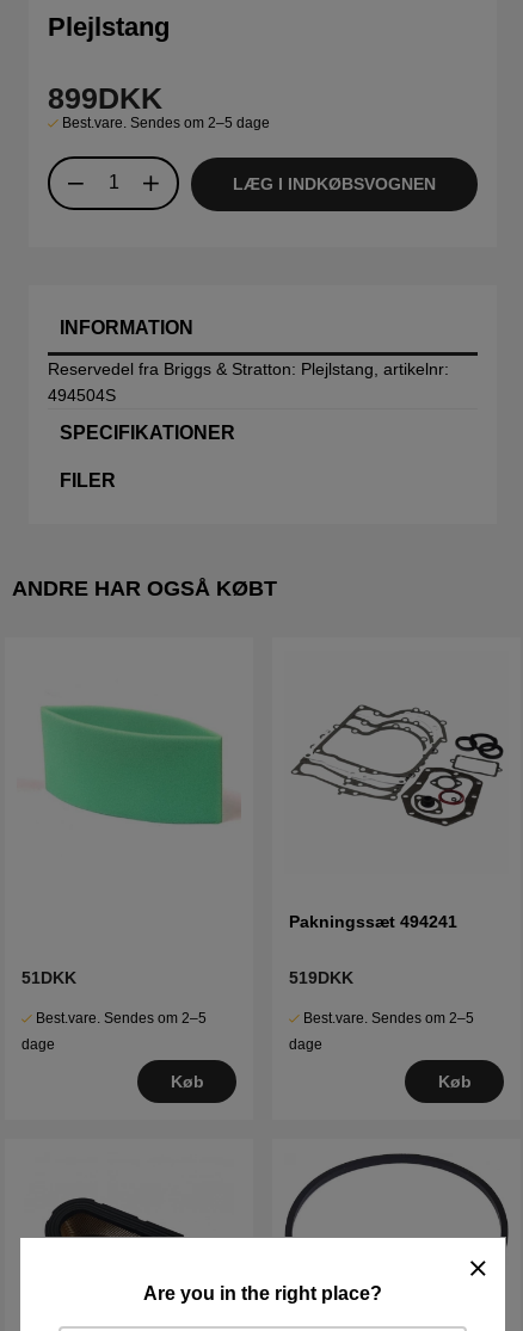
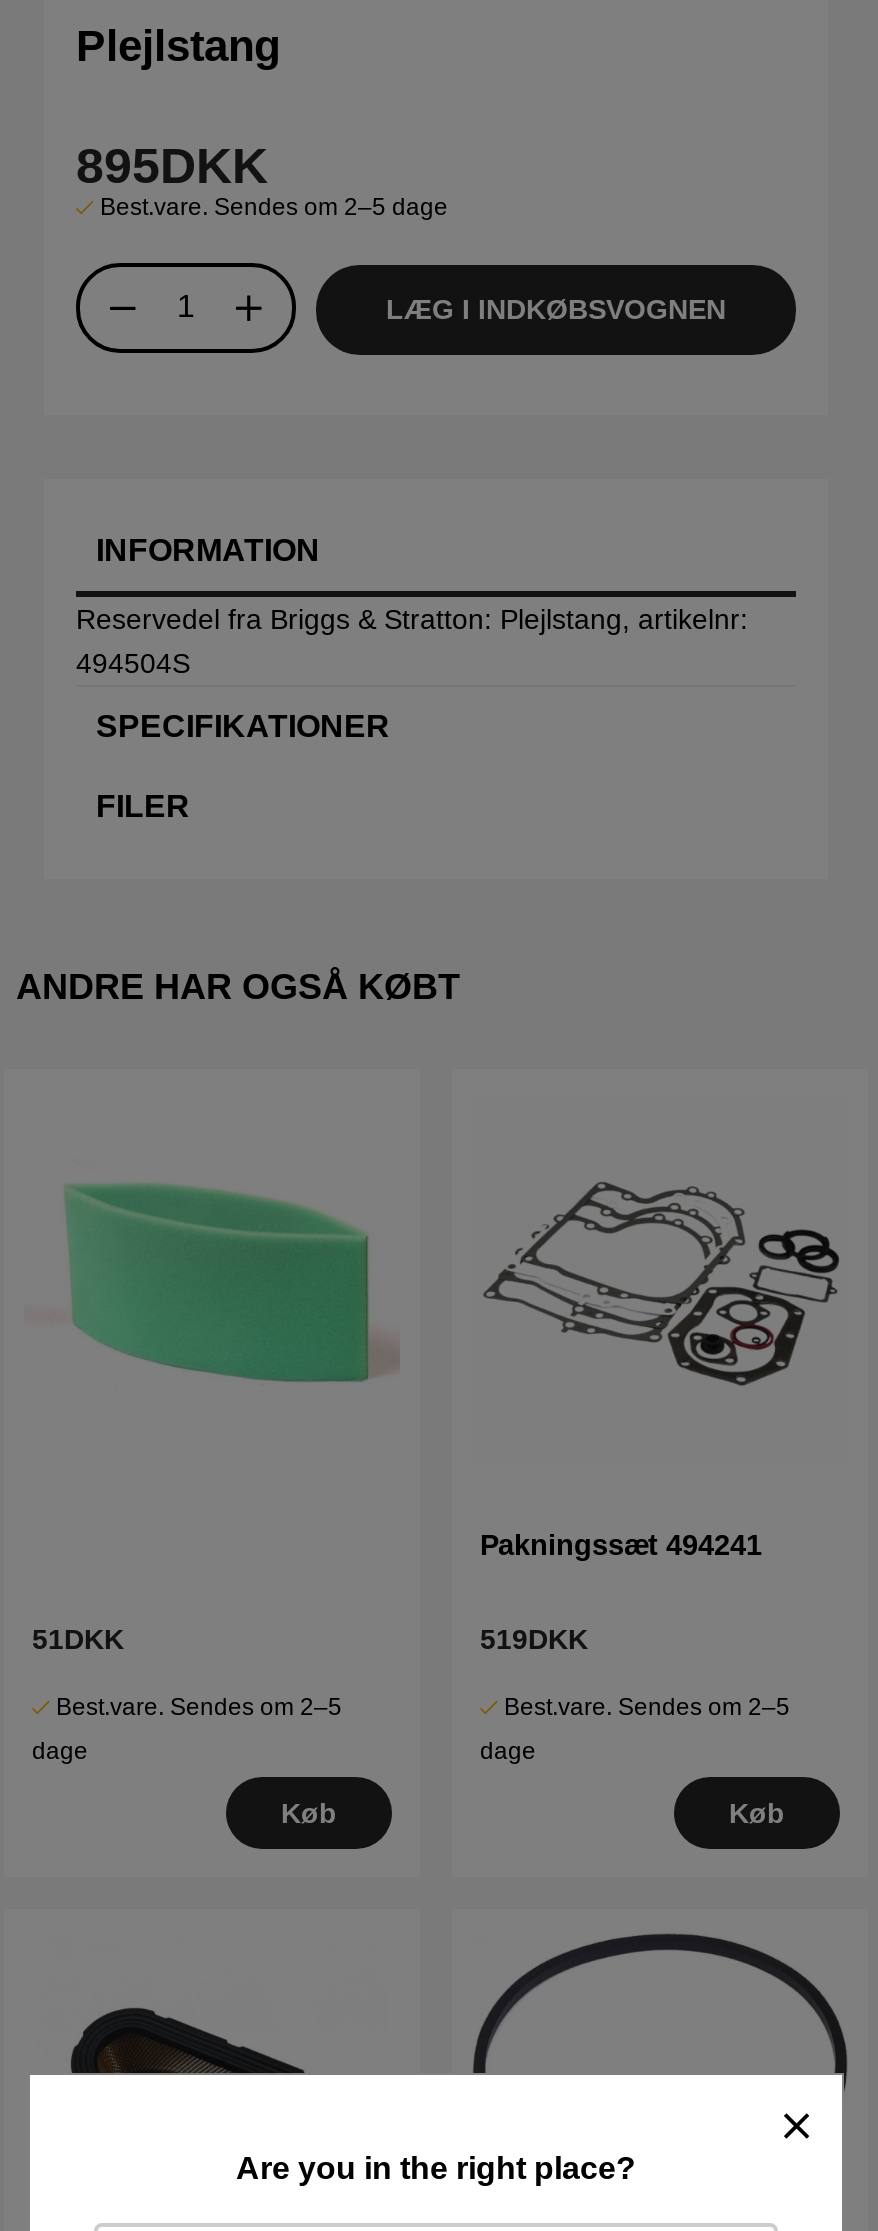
- 899DKK
+ 895DKK
